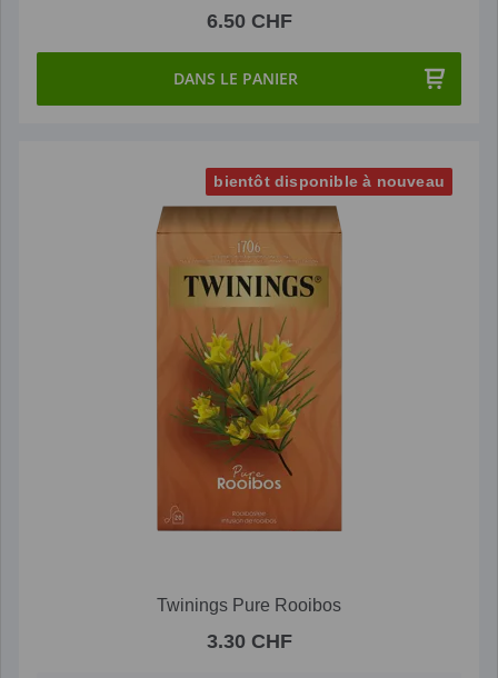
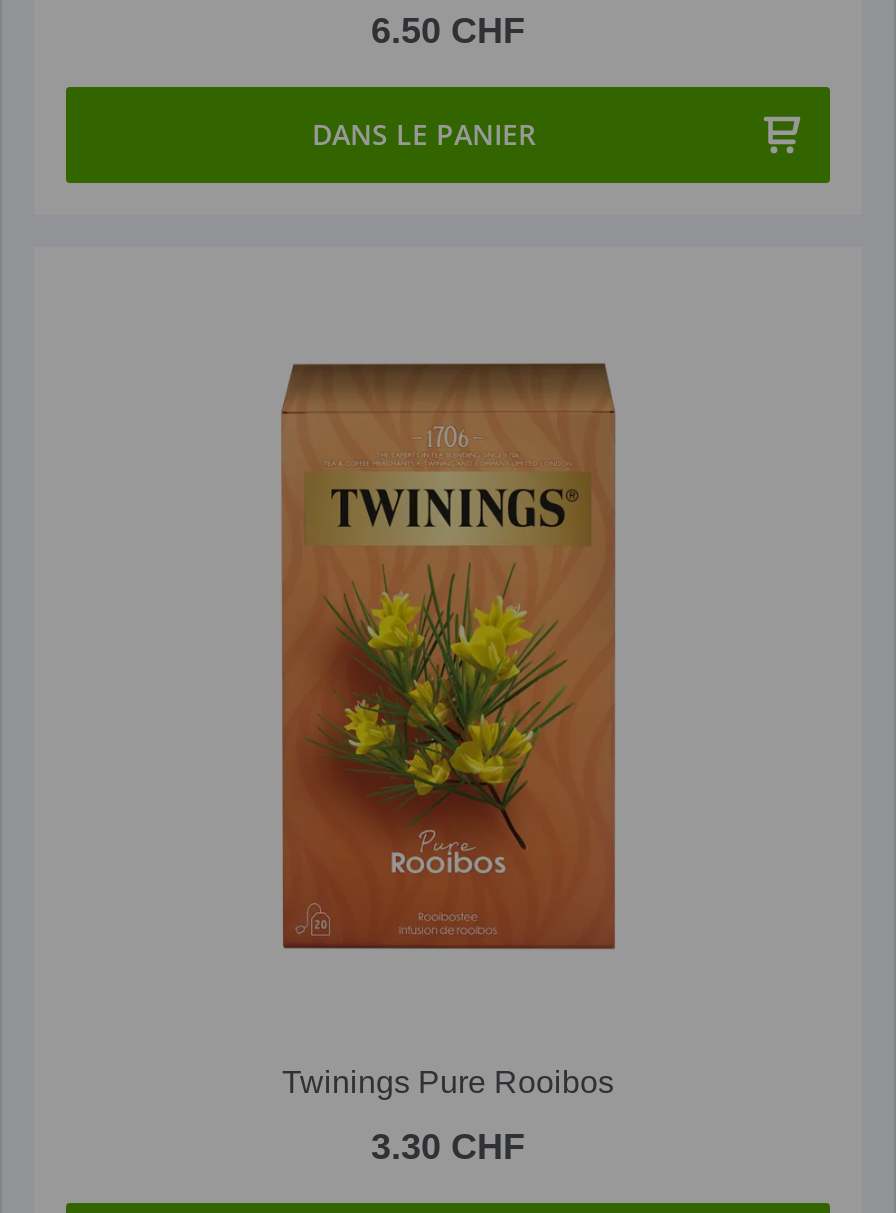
- bientôt disponible à nouveau
